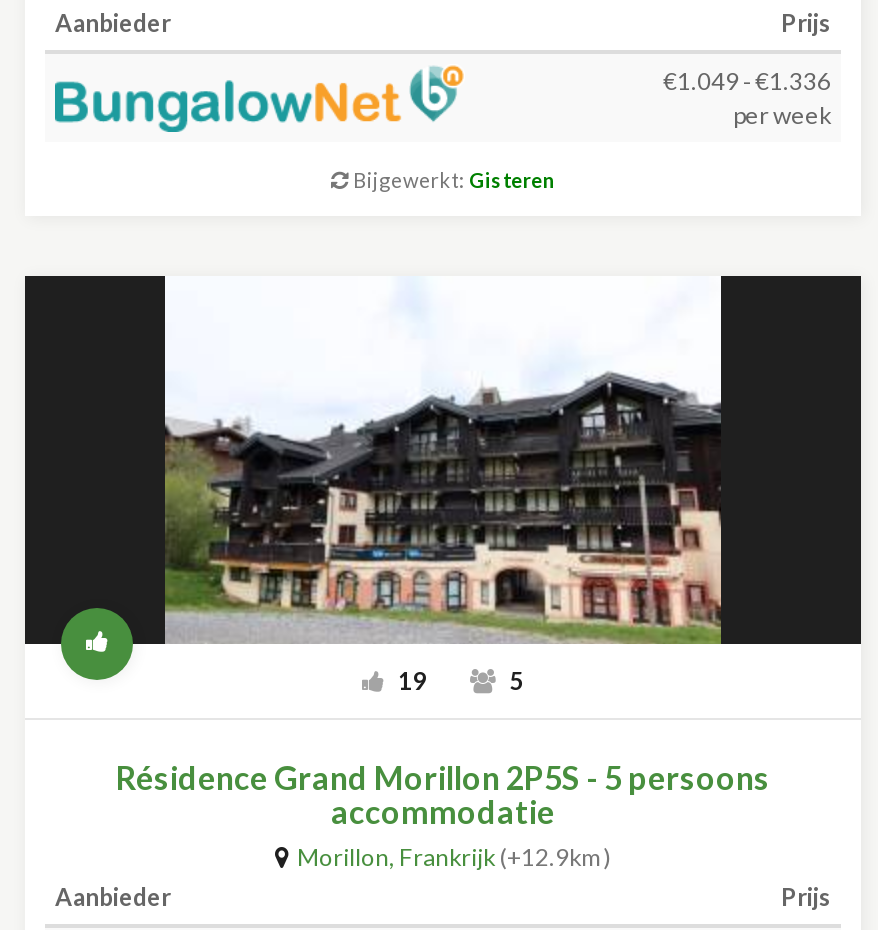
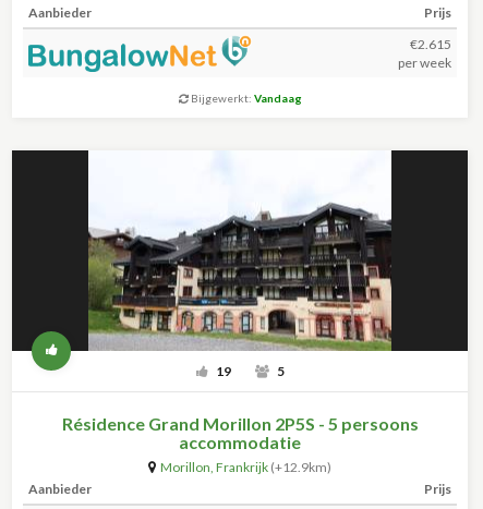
- €1.049 - €1.336
+ €2.615

- Bijgewerkt: Gisteren
+ Bijgewerkt: Vandaag
